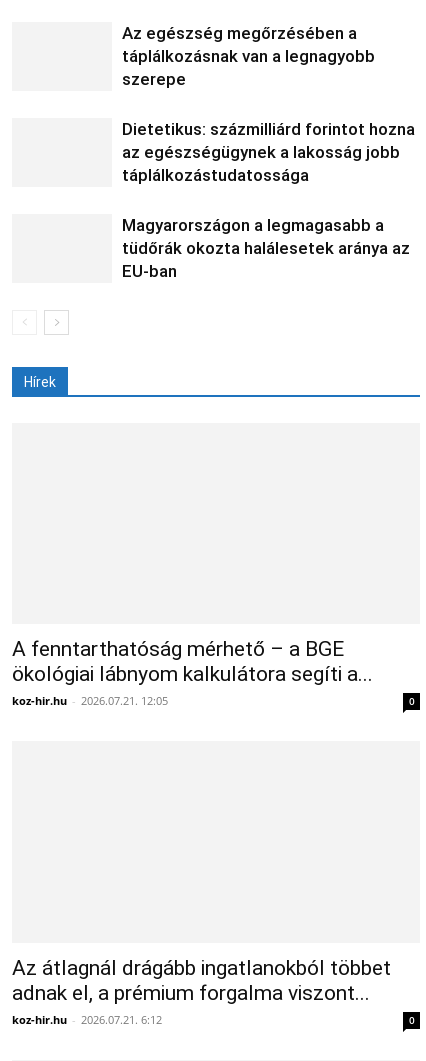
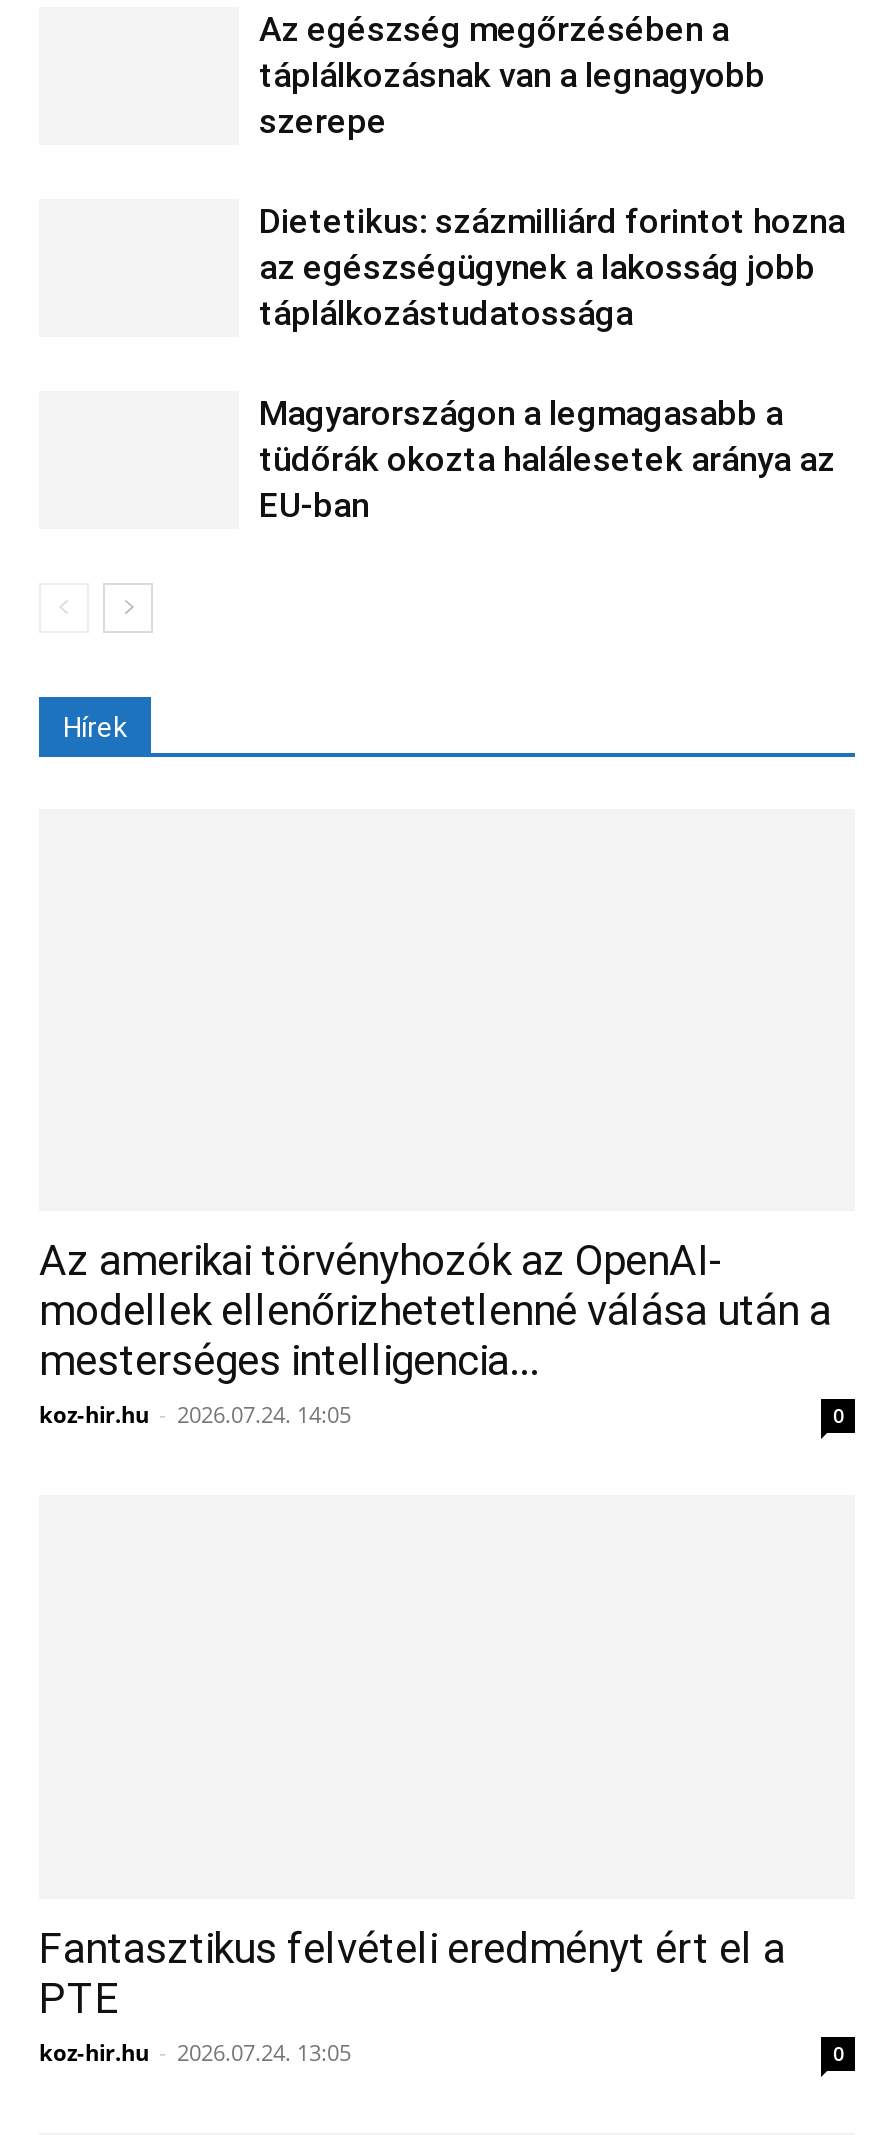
- A fenntarthatóság mérhető – a BGE
- ökológiai lábnyom kalkulátora segíti a...
- koz-hir.hu - 2026.07.21. 12:05
+ Az amerikai törvényhozók az OpenAI-
+ modellek ellenőrizhetetlenné válása után a
+ mesterséges intelligencia...
+ koz-hir.hu - 2026.07.24. 14:05

- Az átlagnál drágább ingatlanokból többet
- adnak el, a prémium forgalma viszont...
- koz-hir.hu - 2026.07.21. 6:12
+ Fantasztikus felvételi eredményt ért el a
+ PTE
+ koz-hir.hu - 2026.07.24. 13:05
